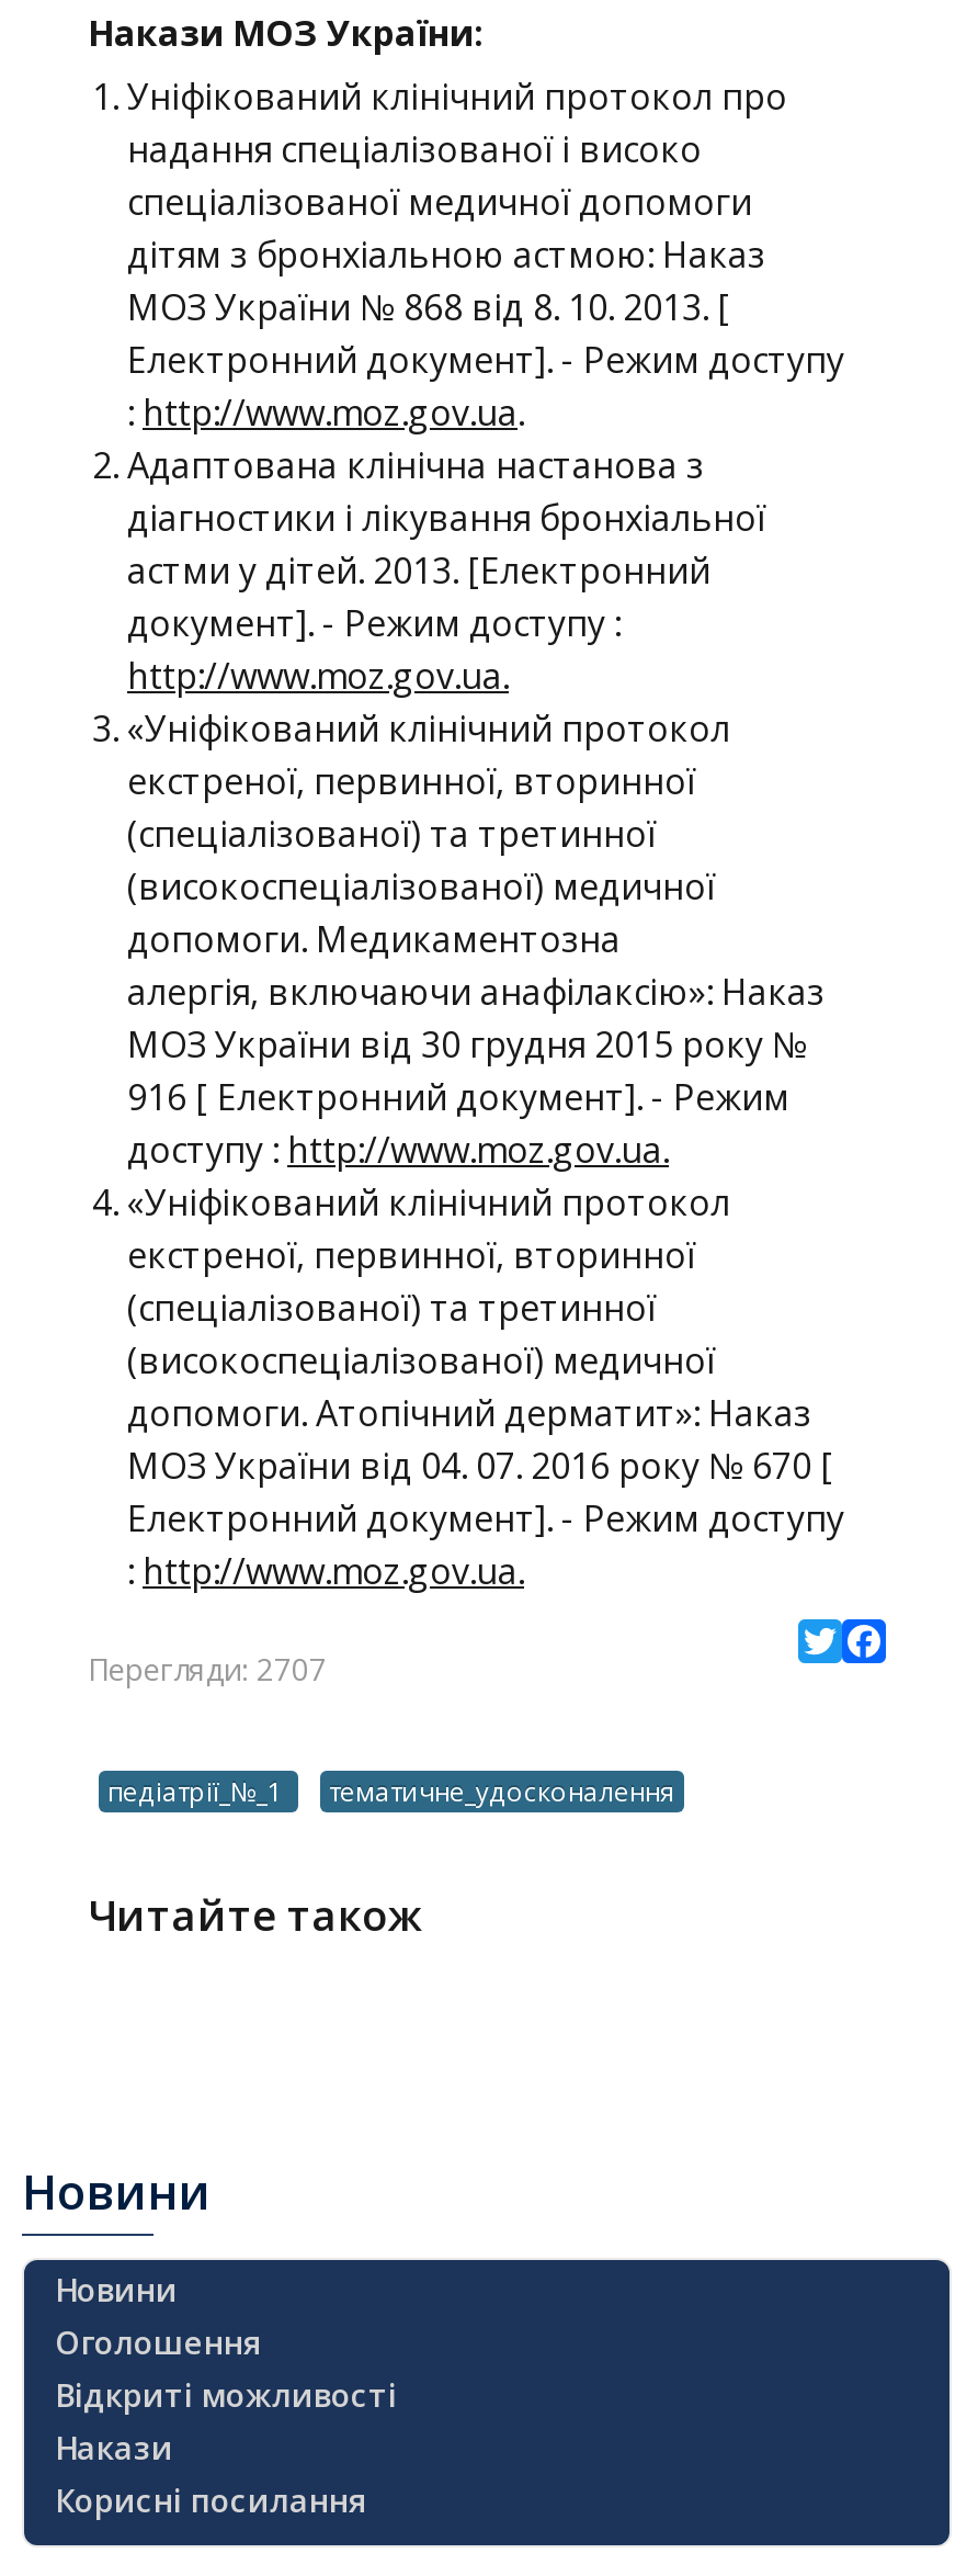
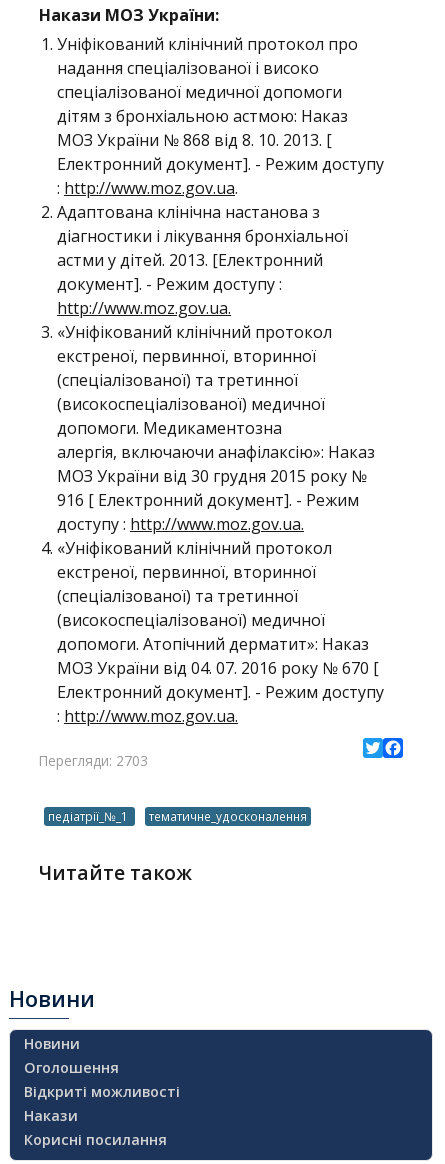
- Перегляди: 2707
+ Перегляди: 2703
